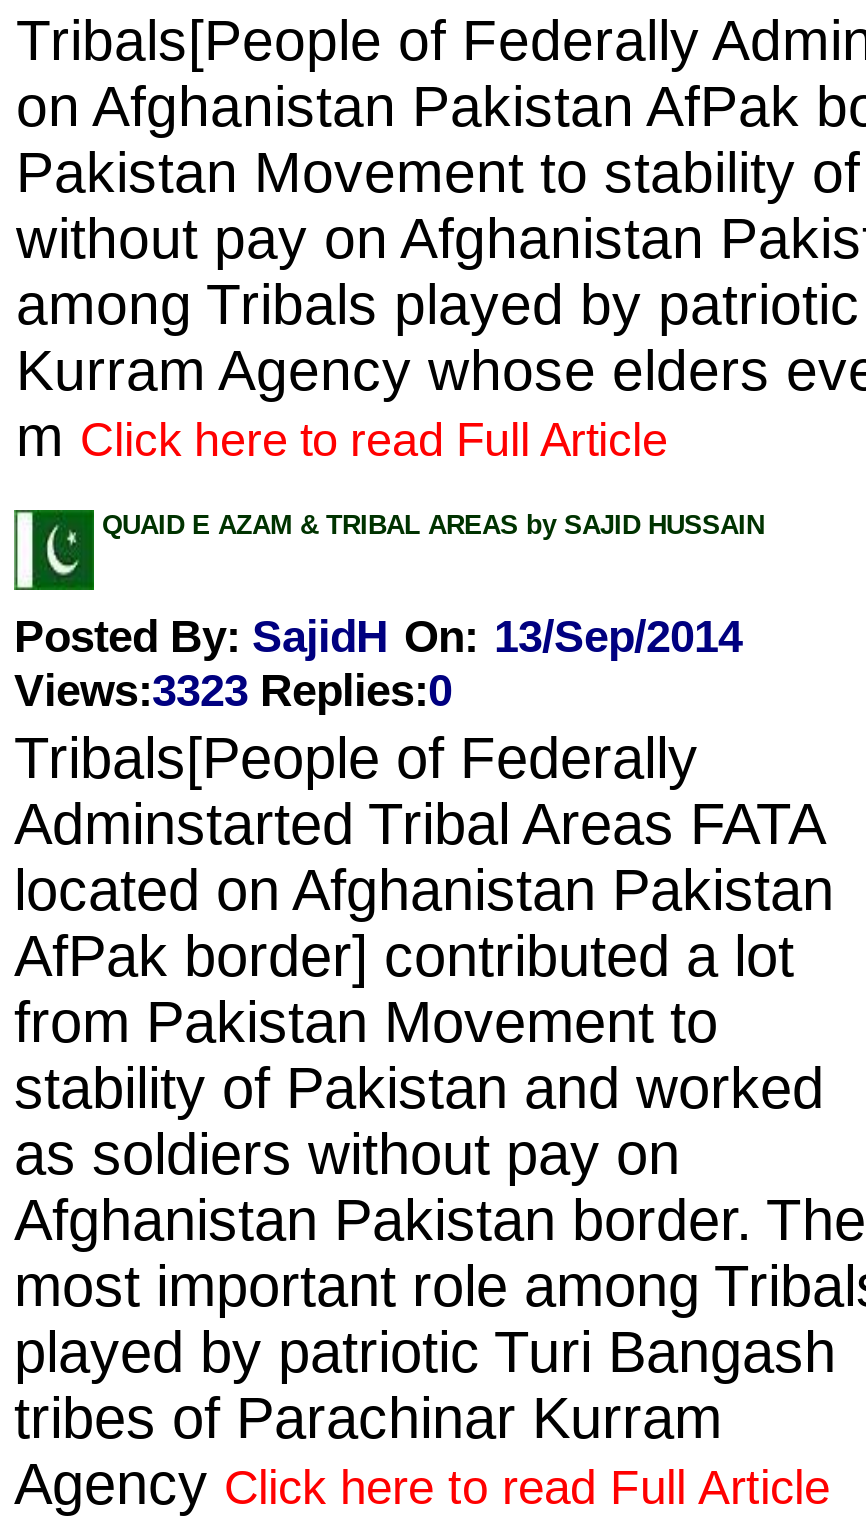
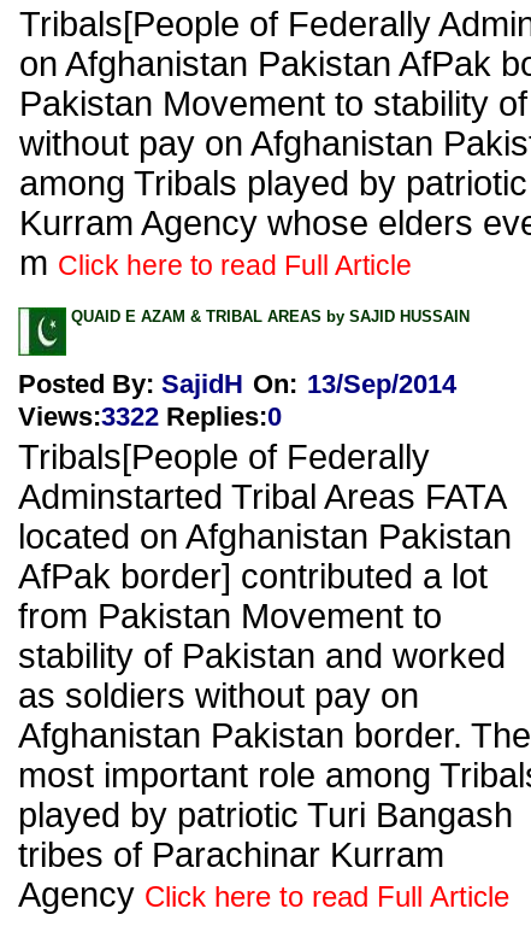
- Views:3323 Replies:0
+ Views:3322 Replies:0
